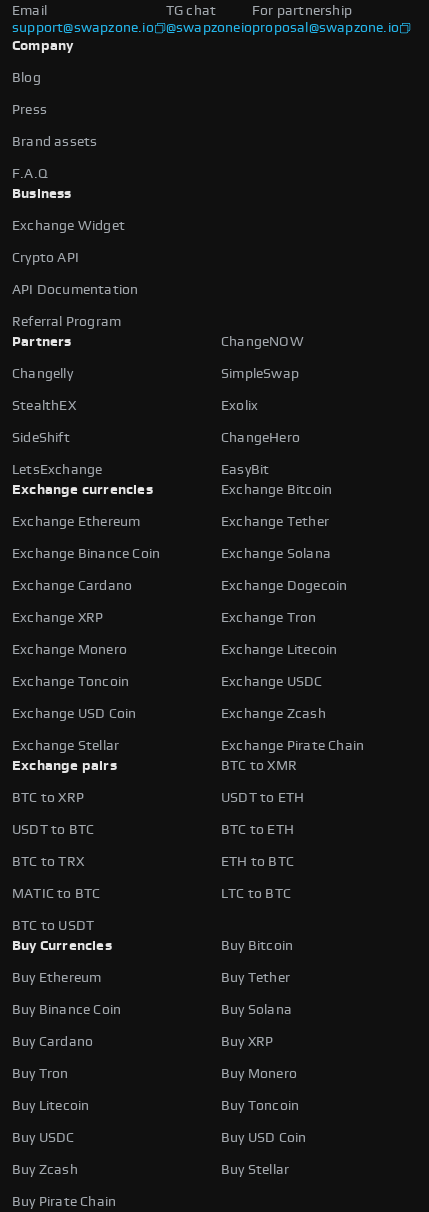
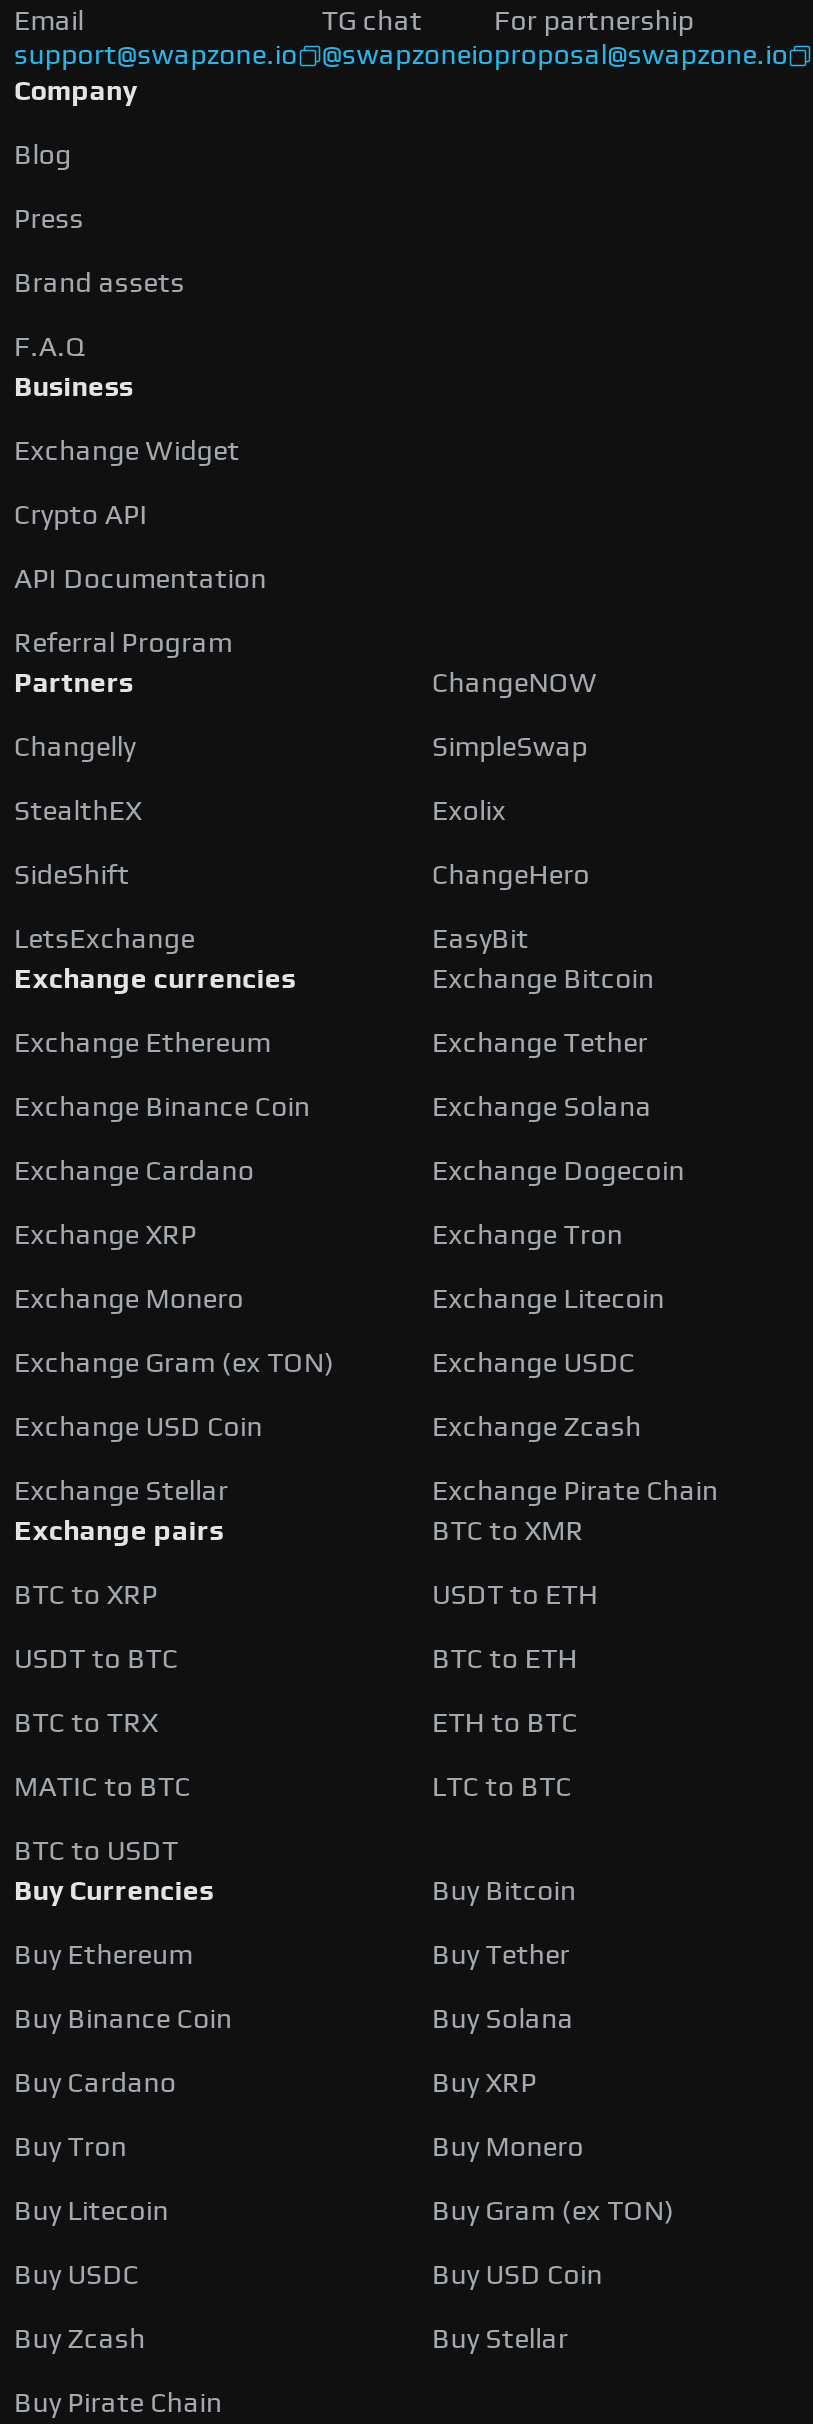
- Exchange Toncoin
+ Exchange Gram (ex TON)

- Buy Toncoin
+ Buy Gram (ex TON)
